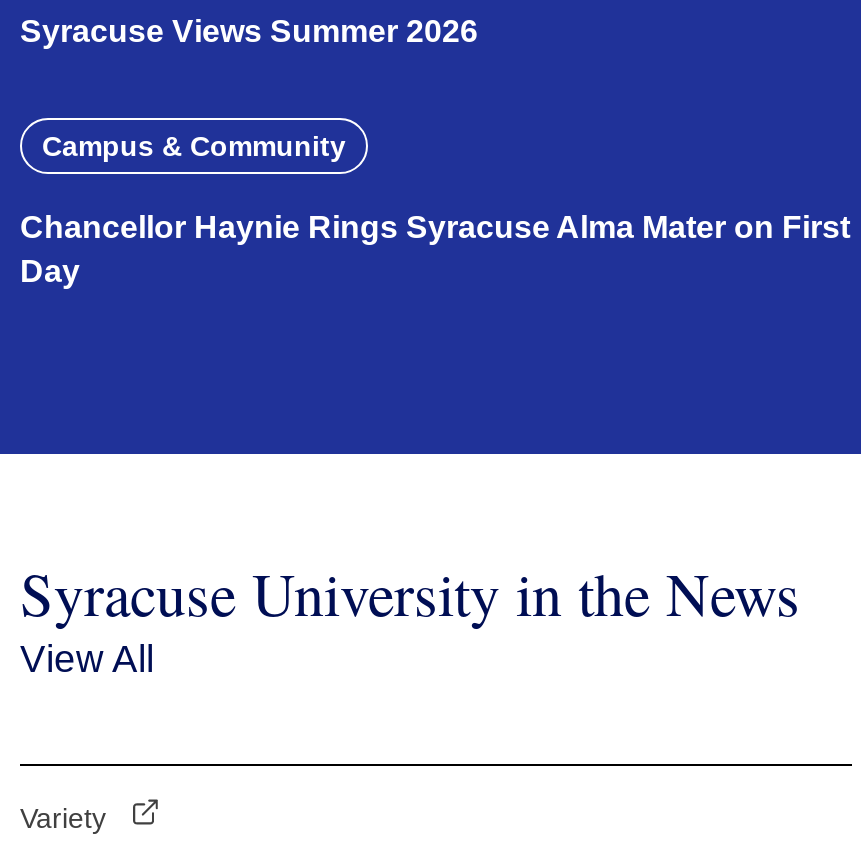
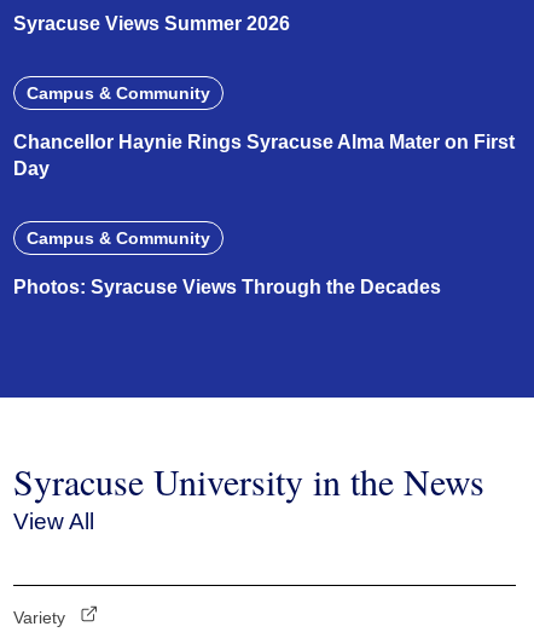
+ Campus & Community
+ Photos: Syracuse Views Through the Decades
